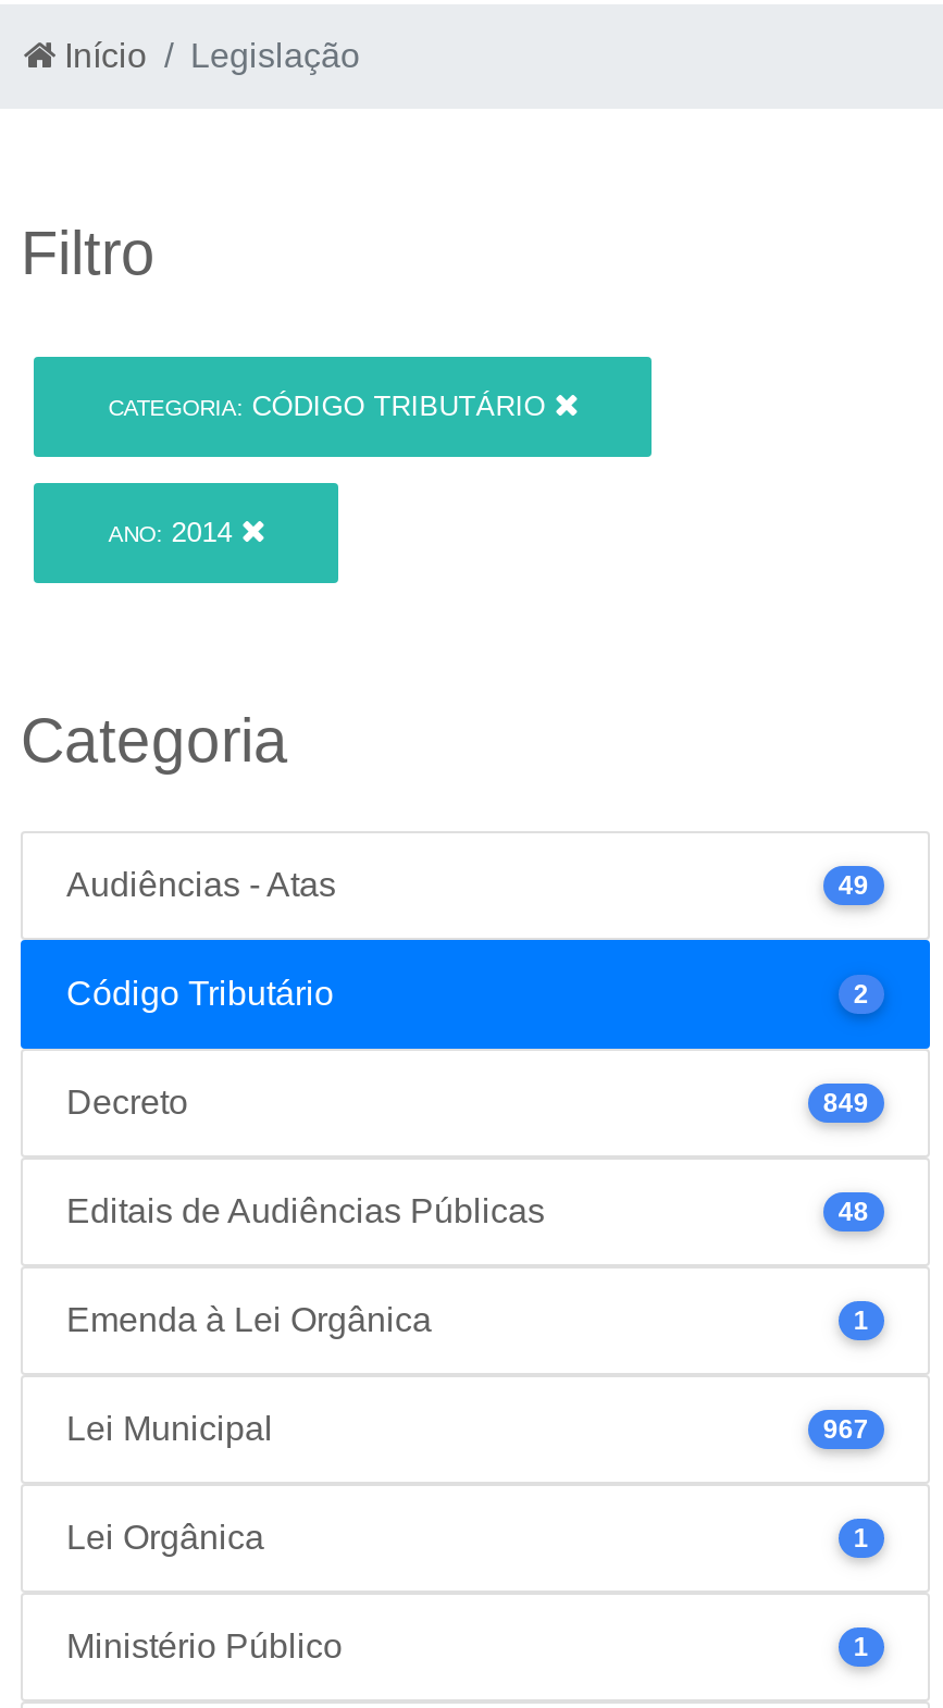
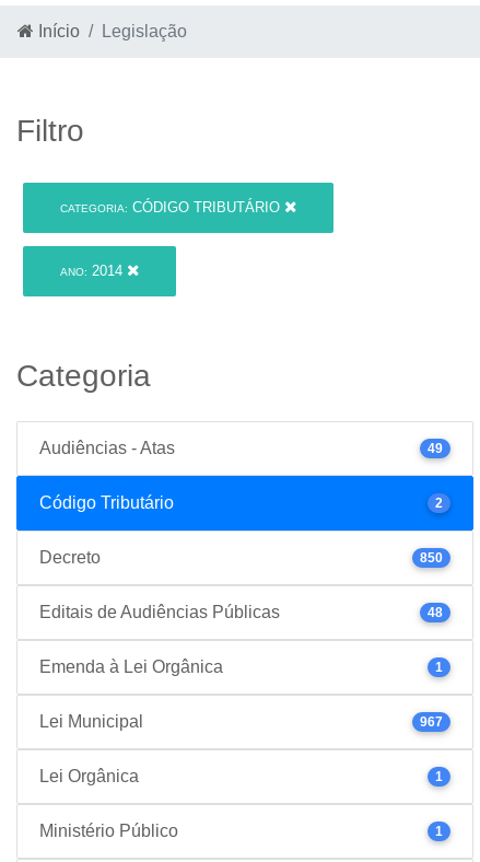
- 849
+ 850
